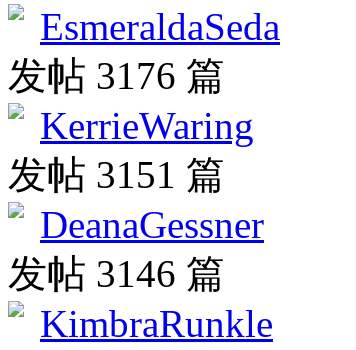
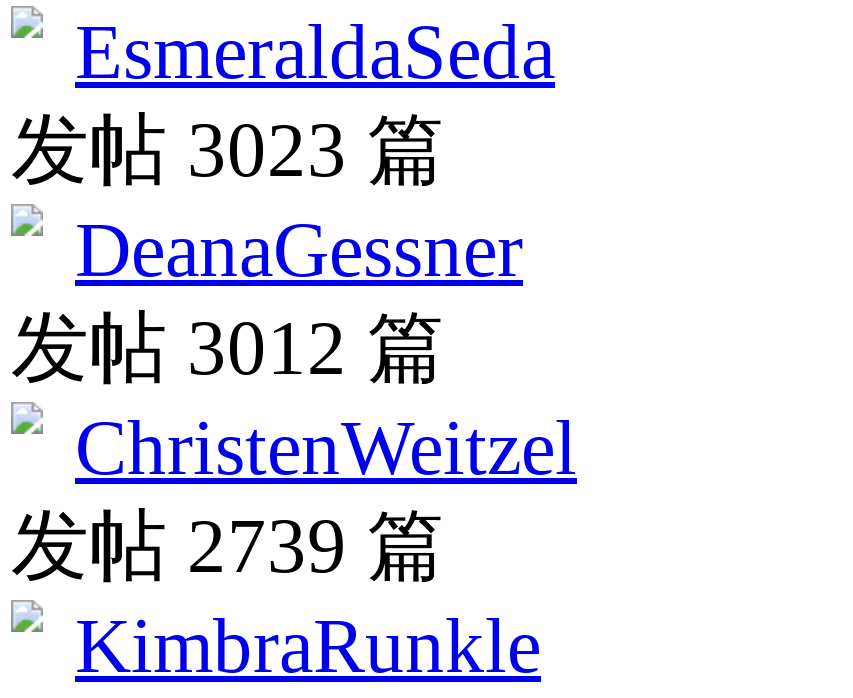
- 发帖 3176 篇
- KerrieWaring
- 发帖 3151 篇
+ 发帖 3023 篇

moved up: DeanaGessner

- 发帖 3146 篇
+ 发帖 3012 篇
+ ChristenWeitzel
+ 发帖 2739 篇
